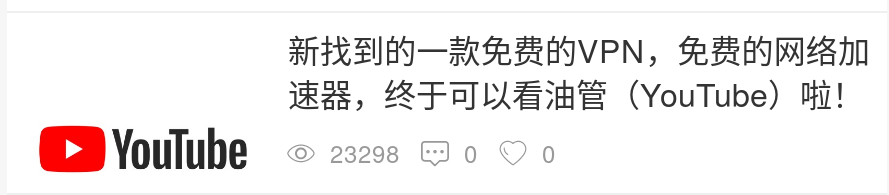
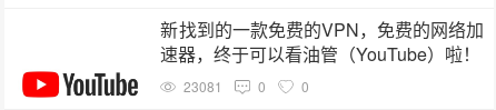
- 23298 0 0
+ 23081 0 0
